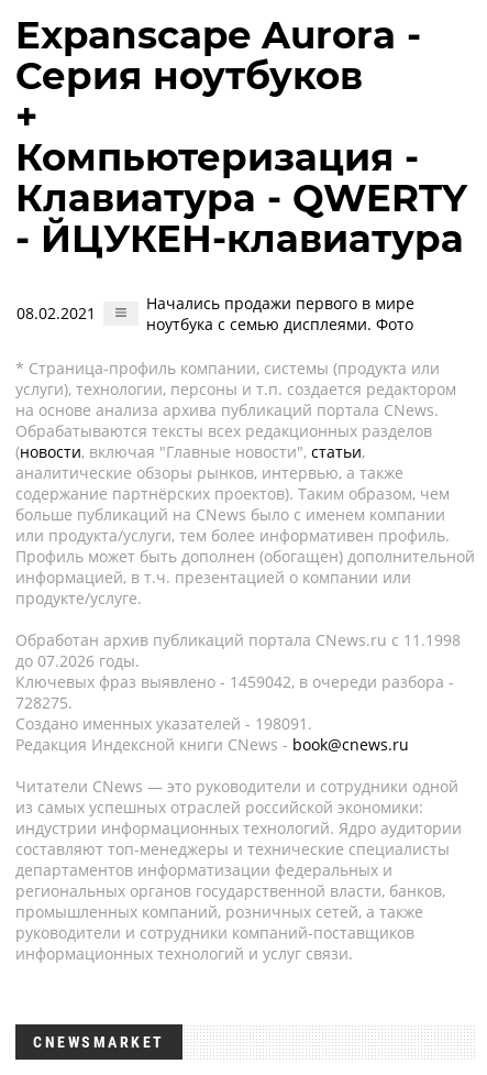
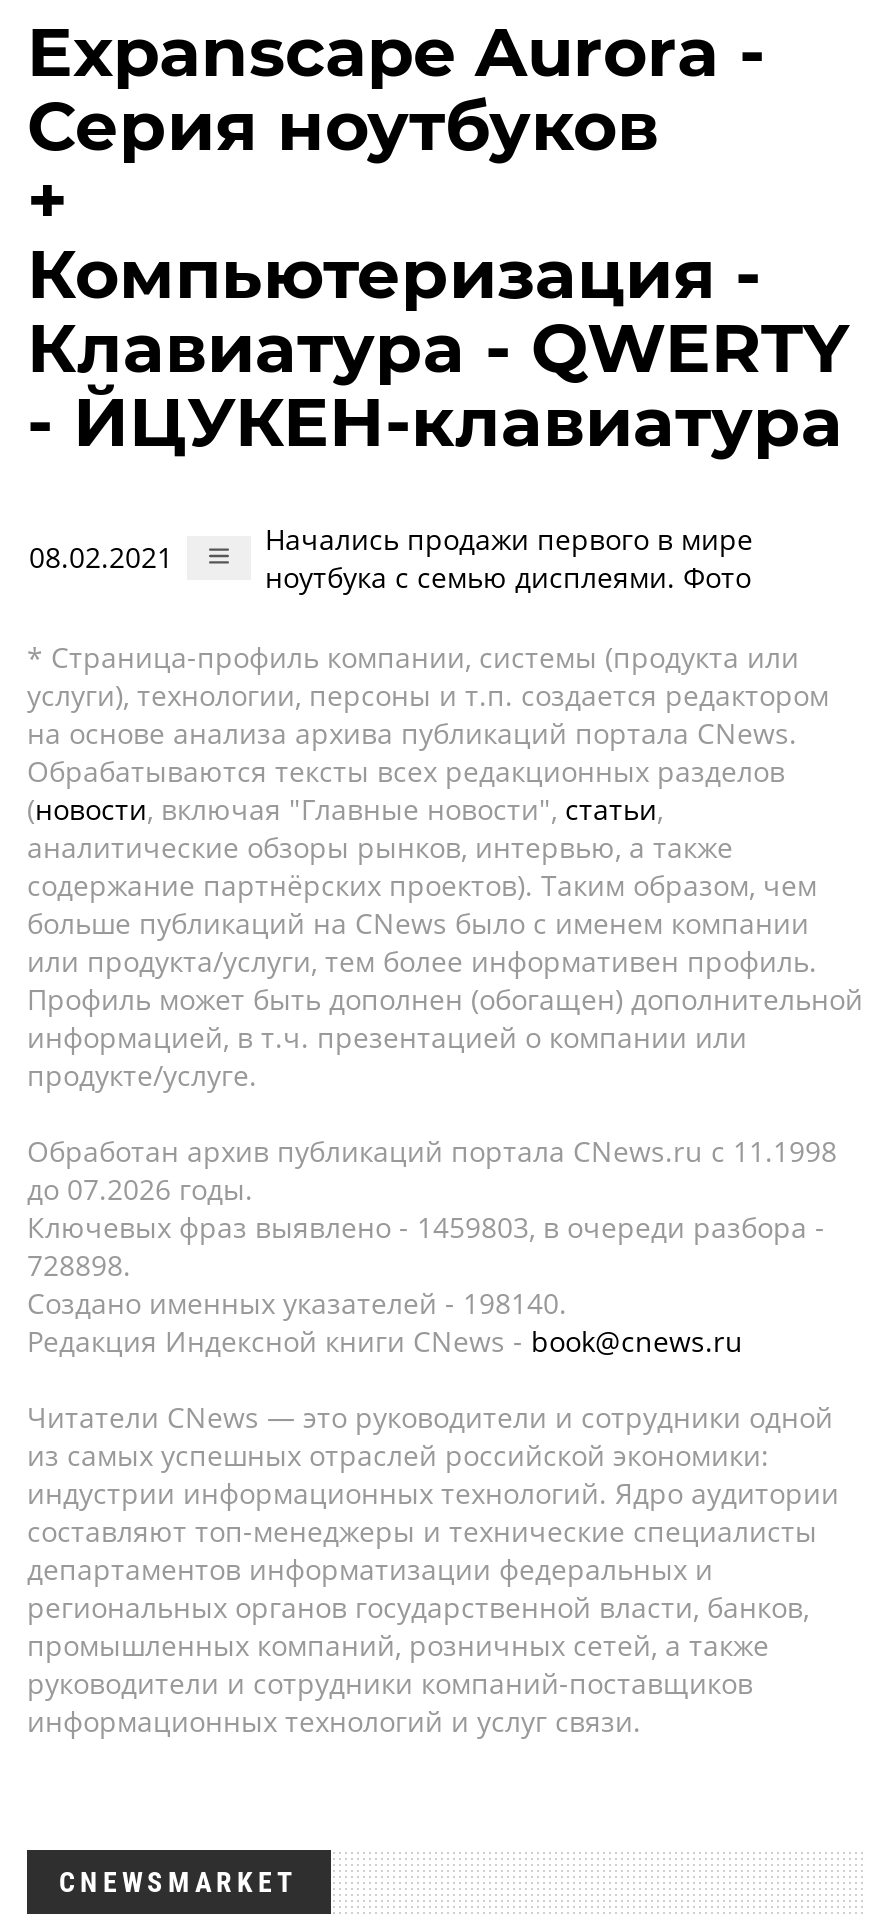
- Ключевых фраз выявлено - 1459042, в очереди разбора -
+ Ключевых фраз выявлено - 1459803, в очереди разбора -

- 728275.
+ 728898.

- Создано именных указателей - 198091.
+ Создано именных указателей - 198140.
